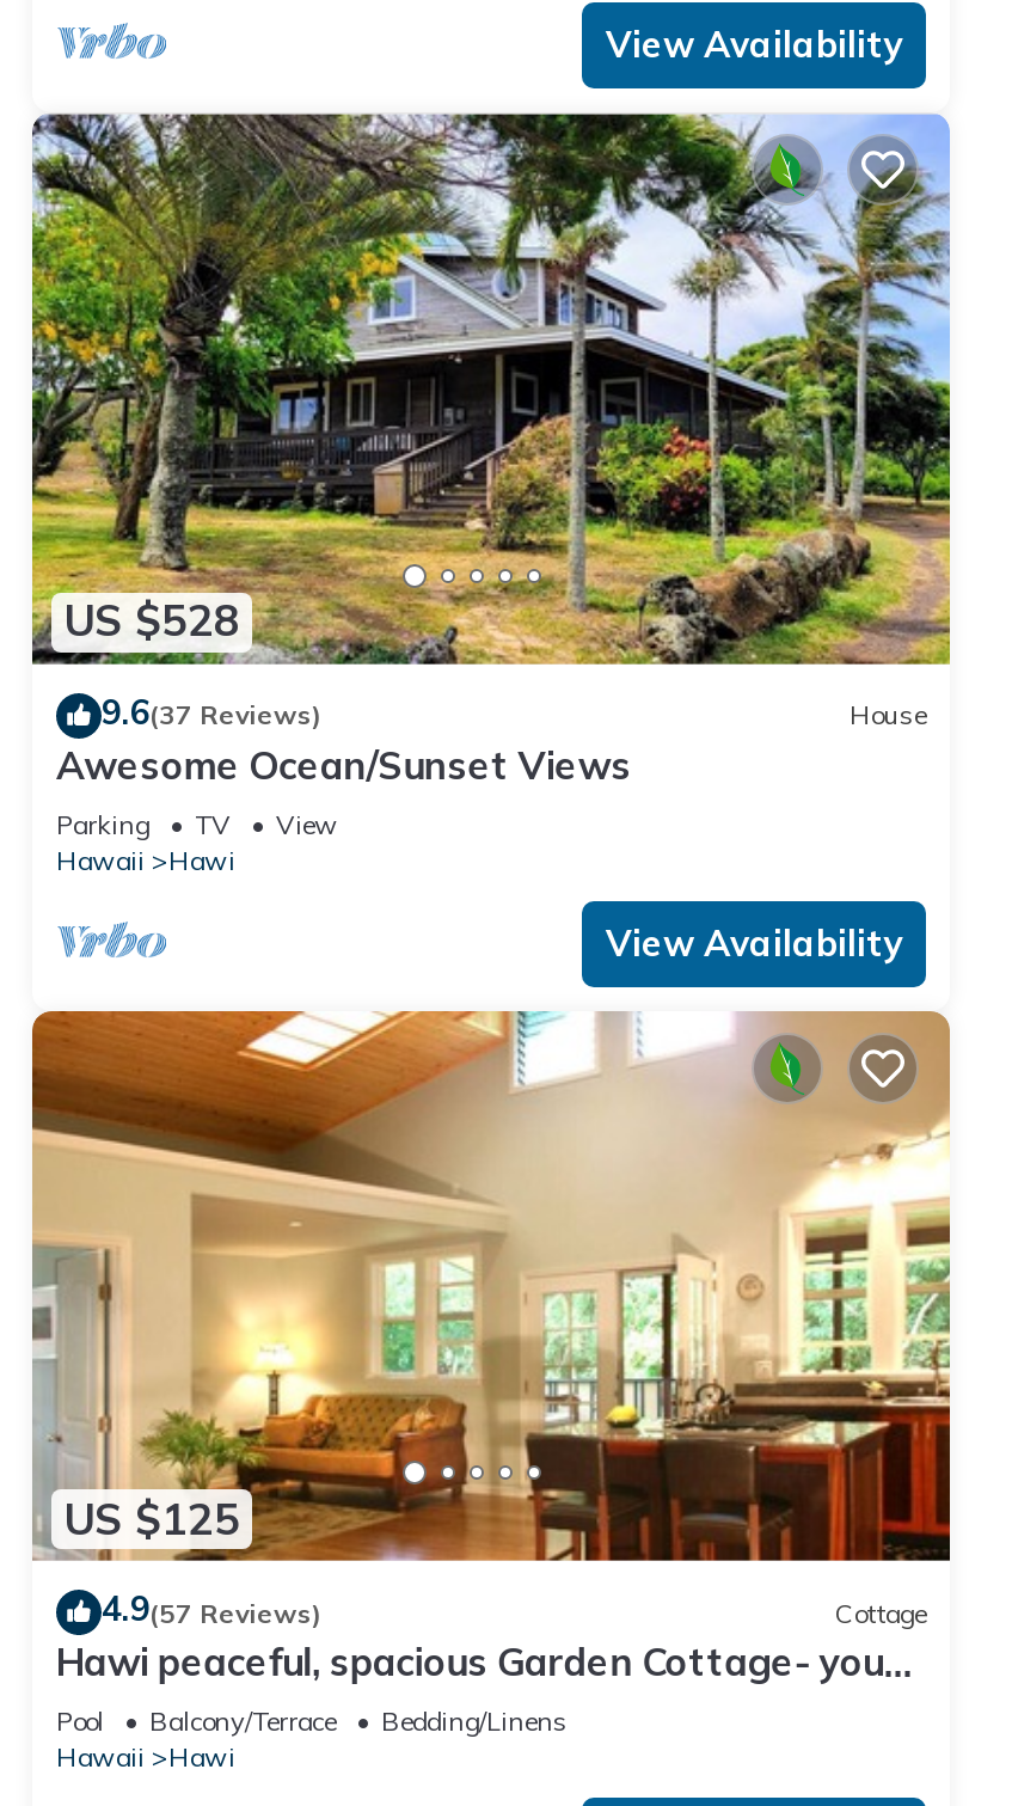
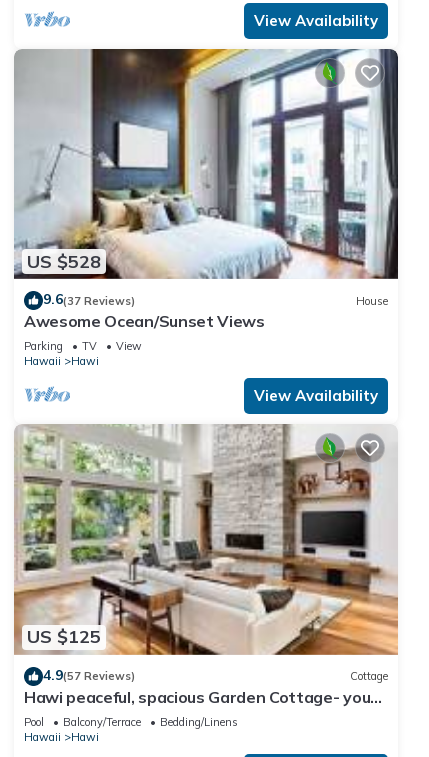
- [image]
+ [image]

- [image]
+ [image]
